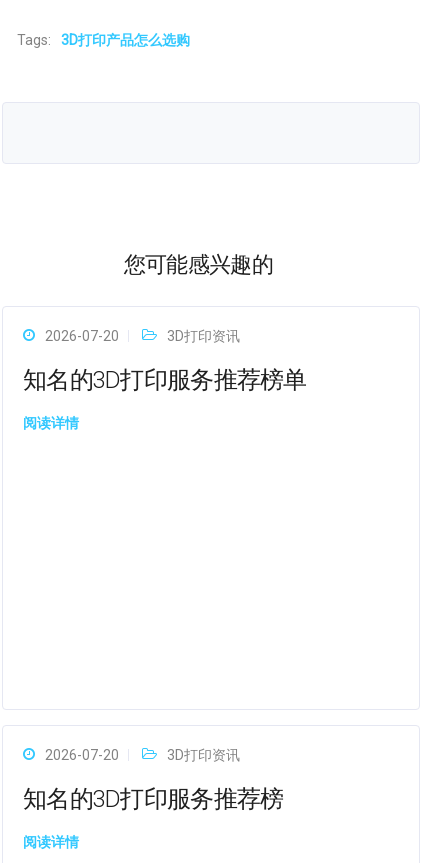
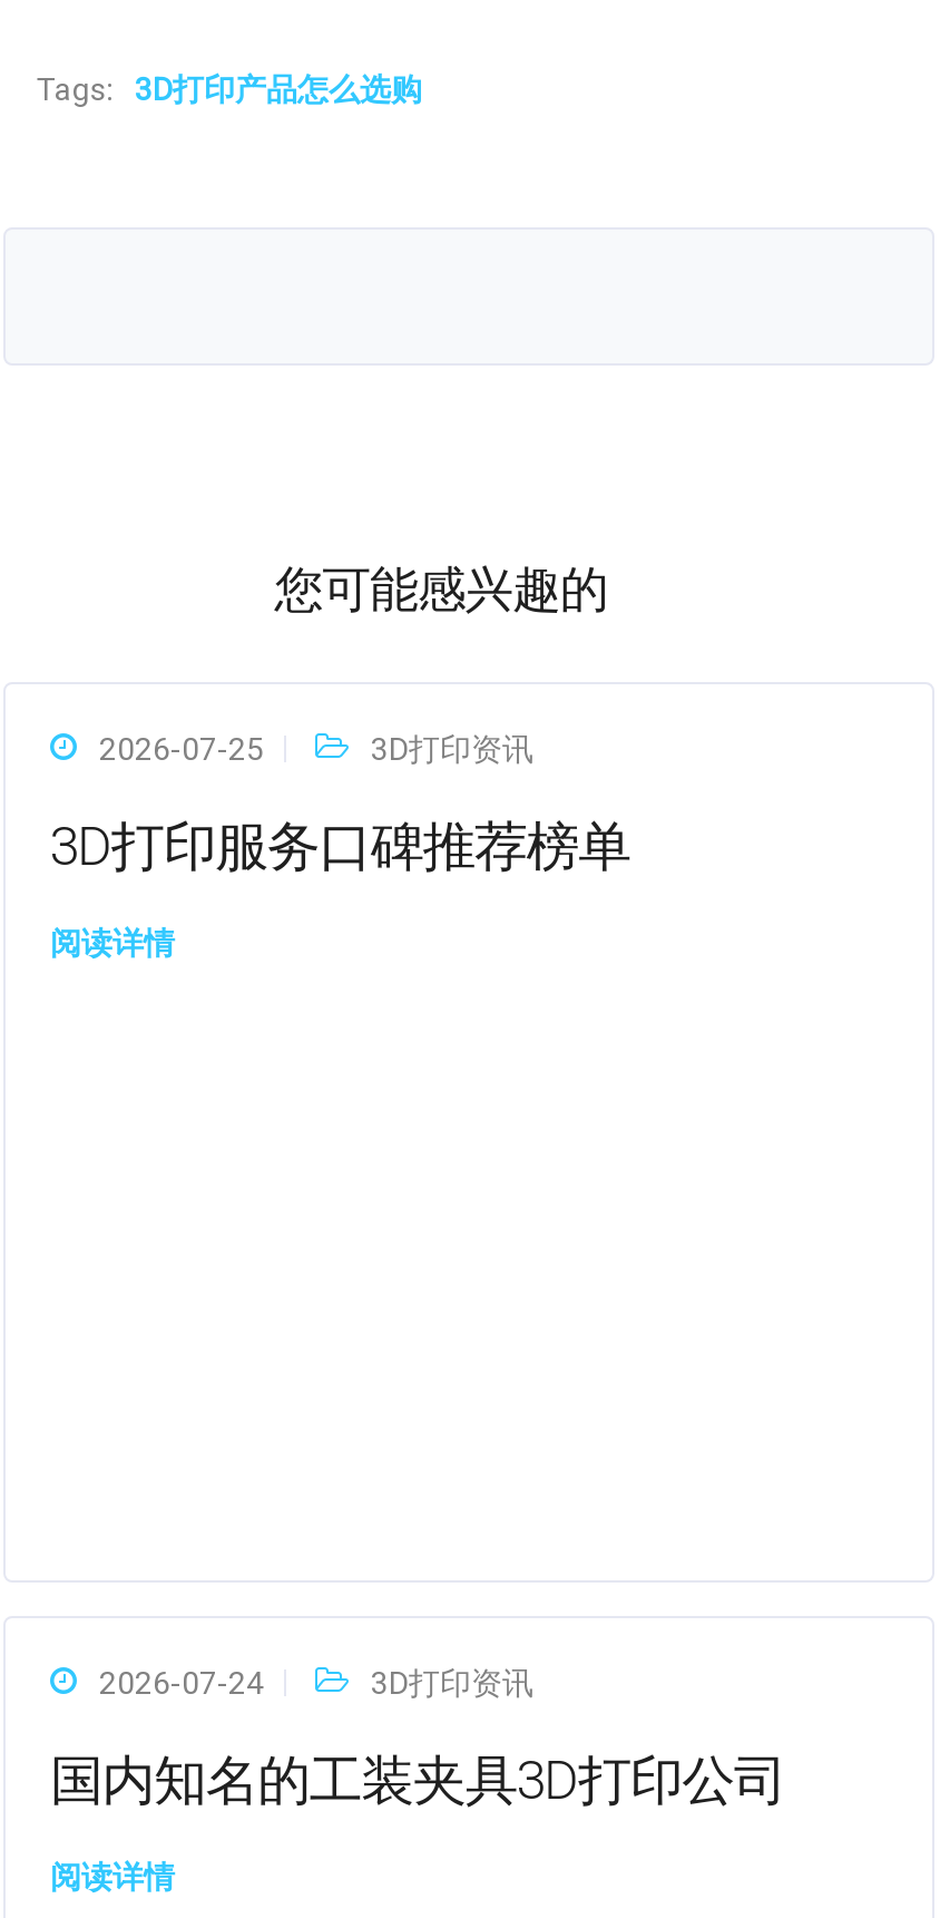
- 2026-07-20
+ 2026-07-25

- 知名的3D打印服务推荐榜单
+ 3D打印服务口碑推荐榜单

- 2026-07-20
+ 2026-07-24

- 知名的3D打印服务推荐榜
+ 国内知名的工装夹具3D打印公司
